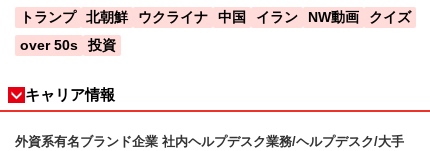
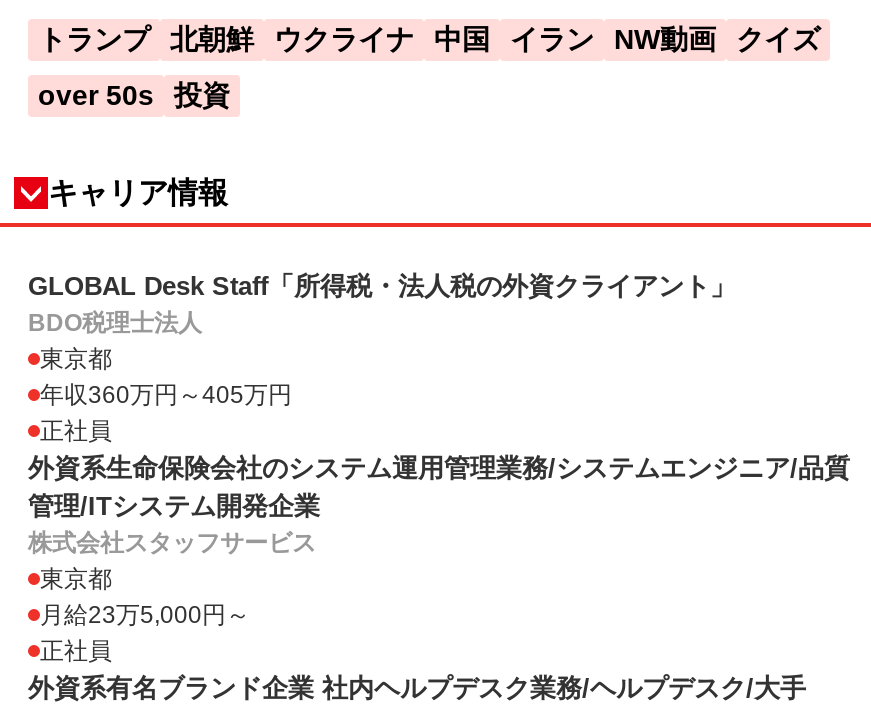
+ GLOBAL Desk Staff「所得税・法人税の外資クライアント」
+ BDO税理士法人
+ 東京都
+ 年収360万円～405万円
+ 正社員
+ 外資系生命保険会社のシステム運用管理業務/システムエンジニア/品質
+ 管理/ITシステム開発企業
+ 株式会社スタッフサービス
+ 東京都
+ 月給23万5,000円～
+ 正社員
